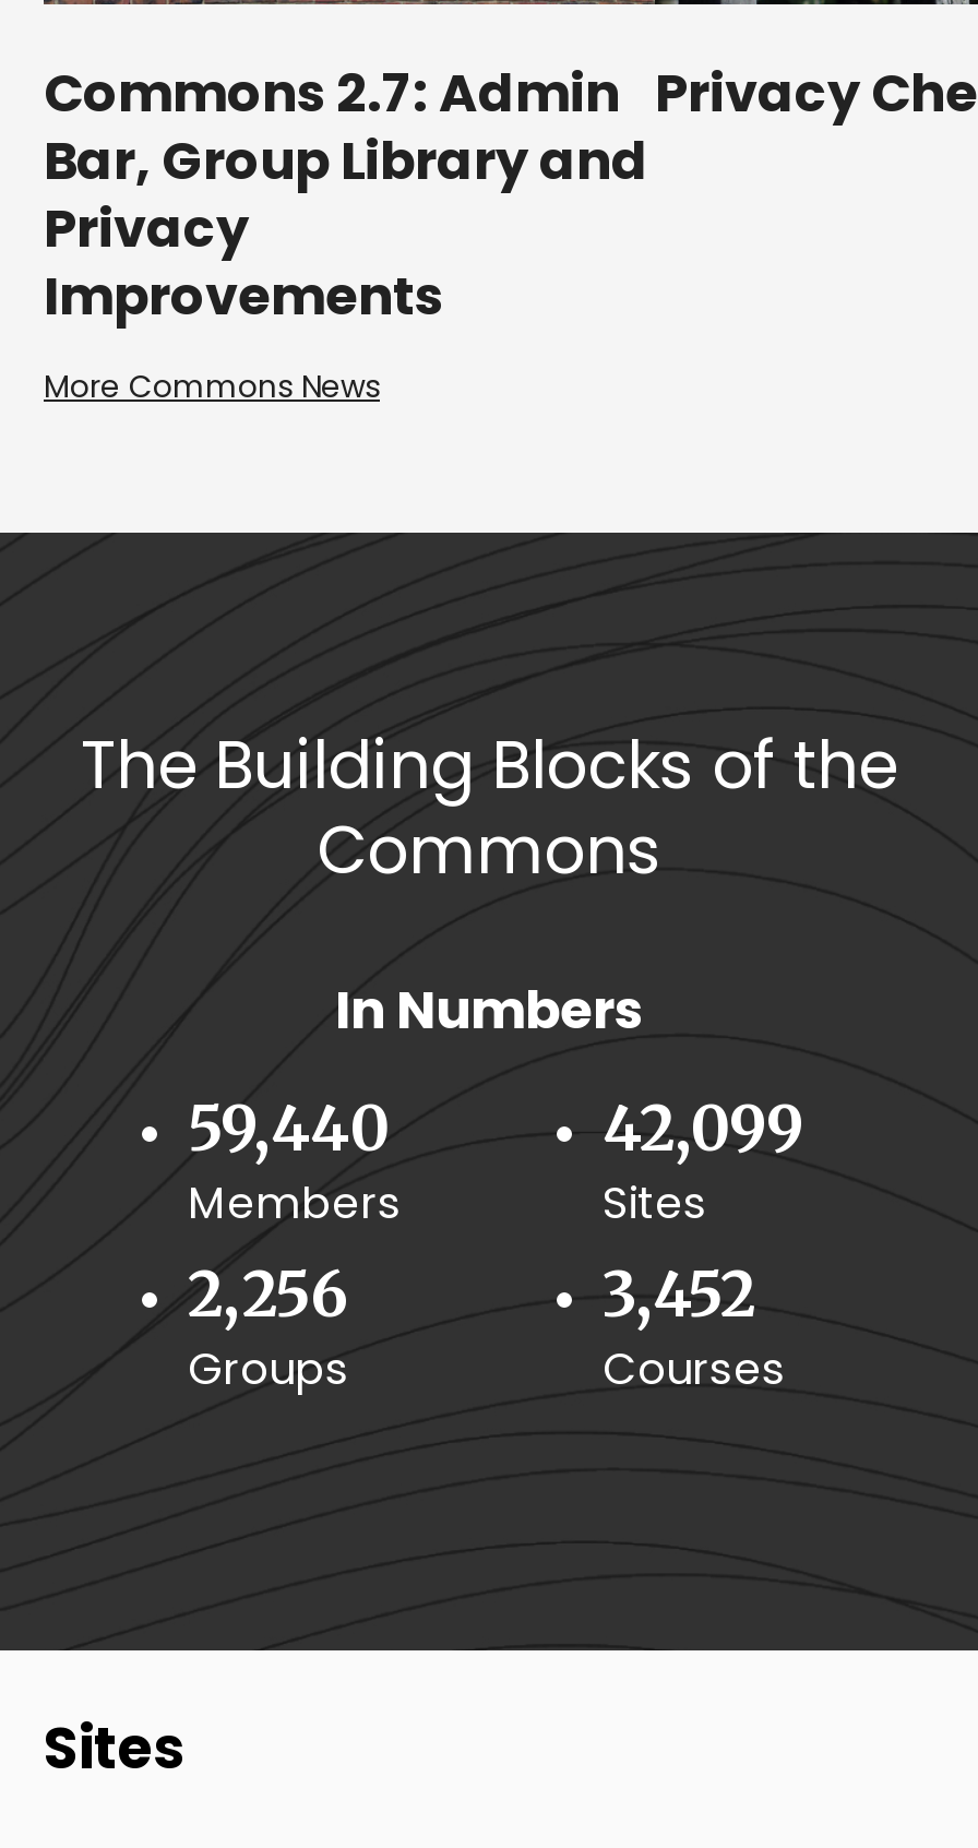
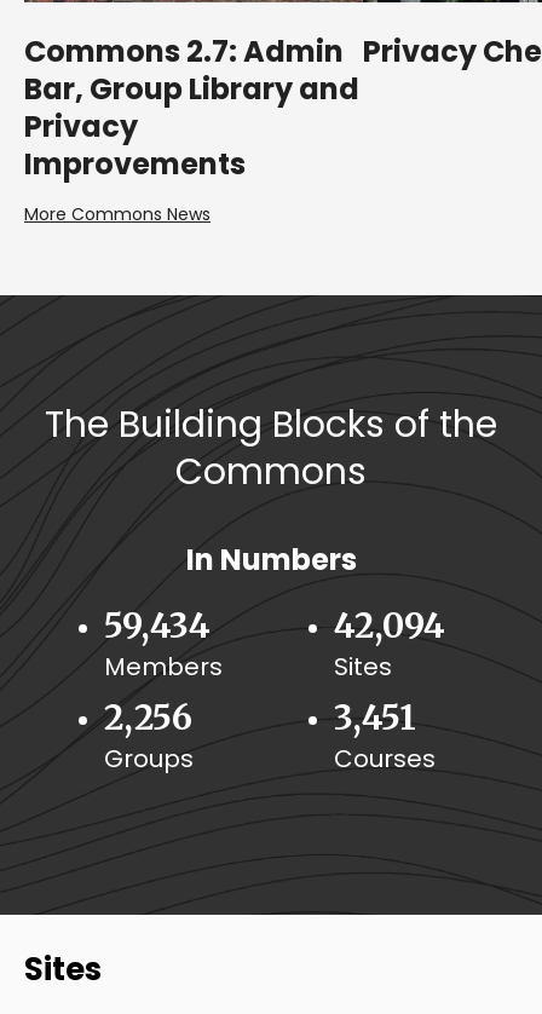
- 59,440
+ 59,434

- 42,099
+ 42,094

- 3,452
+ 3,451
